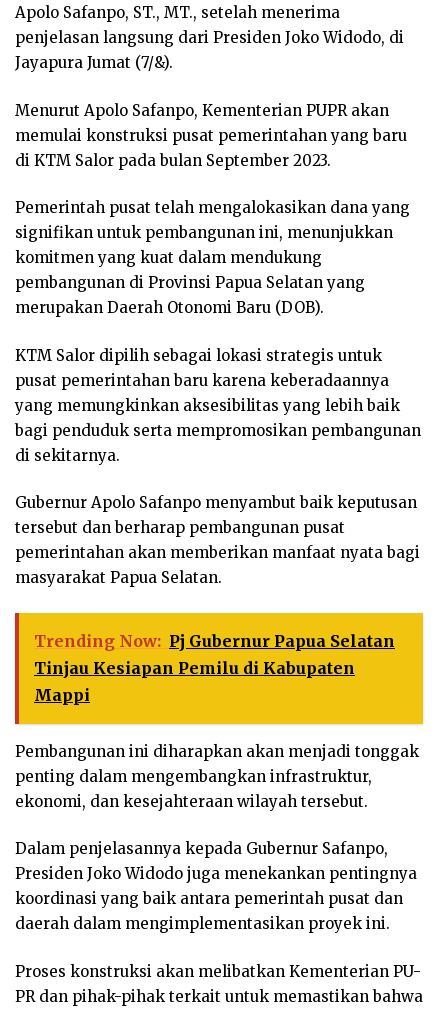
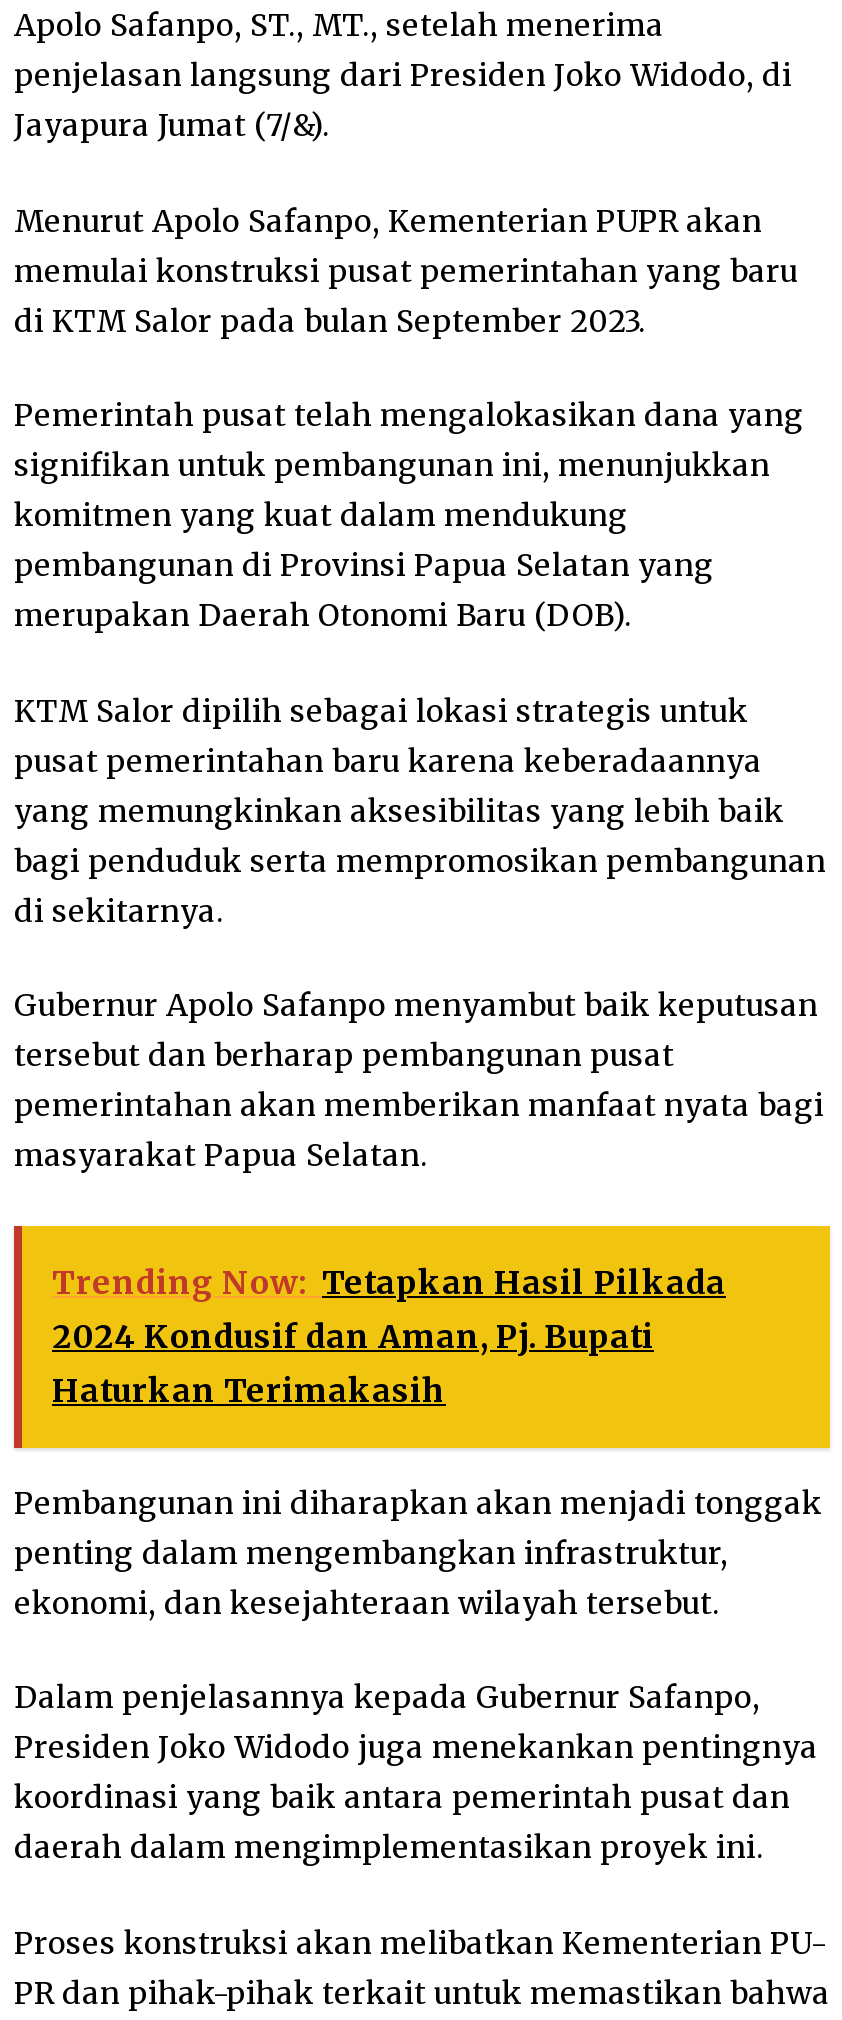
- Trending Now: Pj Gubernur Papua Selatan
- Tinjau Kesiapan Pemilu di Kabupaten
- Mappi
+ Trending Now: Tetapkan Hasil Pilkada
+ 2024 Kondusif dan Aman, Pj. Bupati
+ Haturkan Terimakasih
